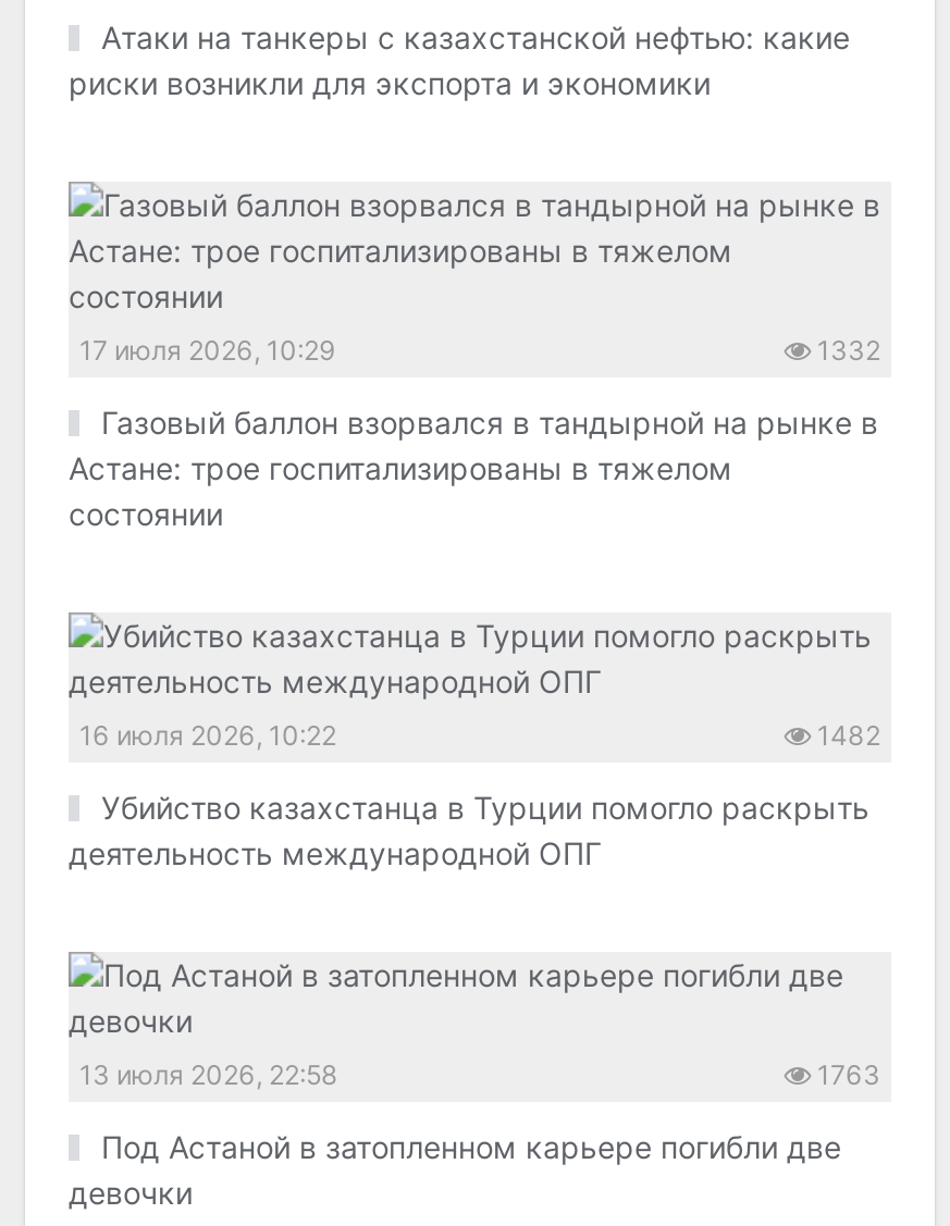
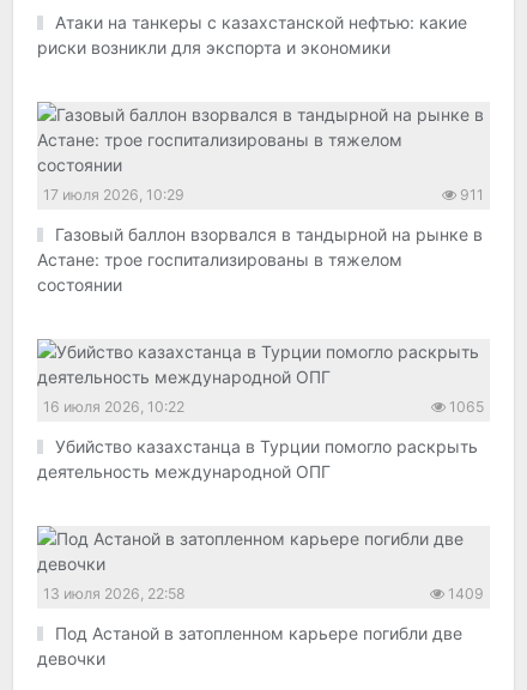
- 1332
+ 911

- 1482
+ 1065

- 1763
+ 1409
